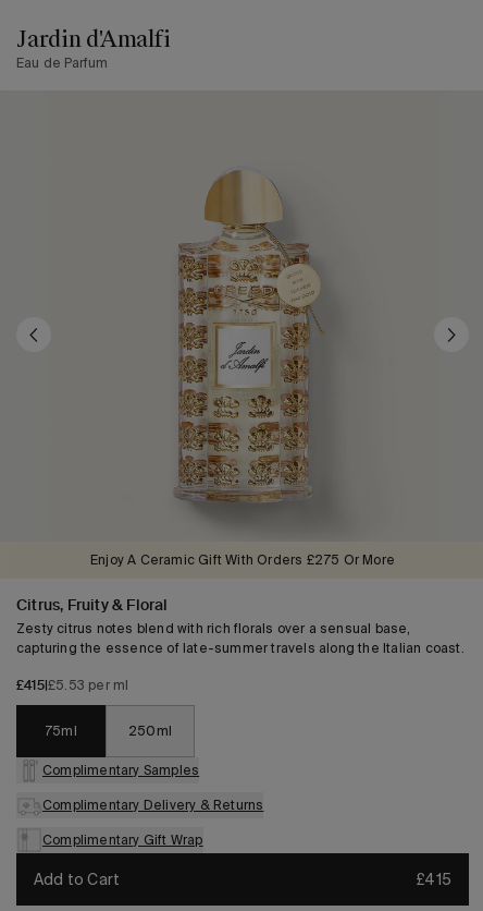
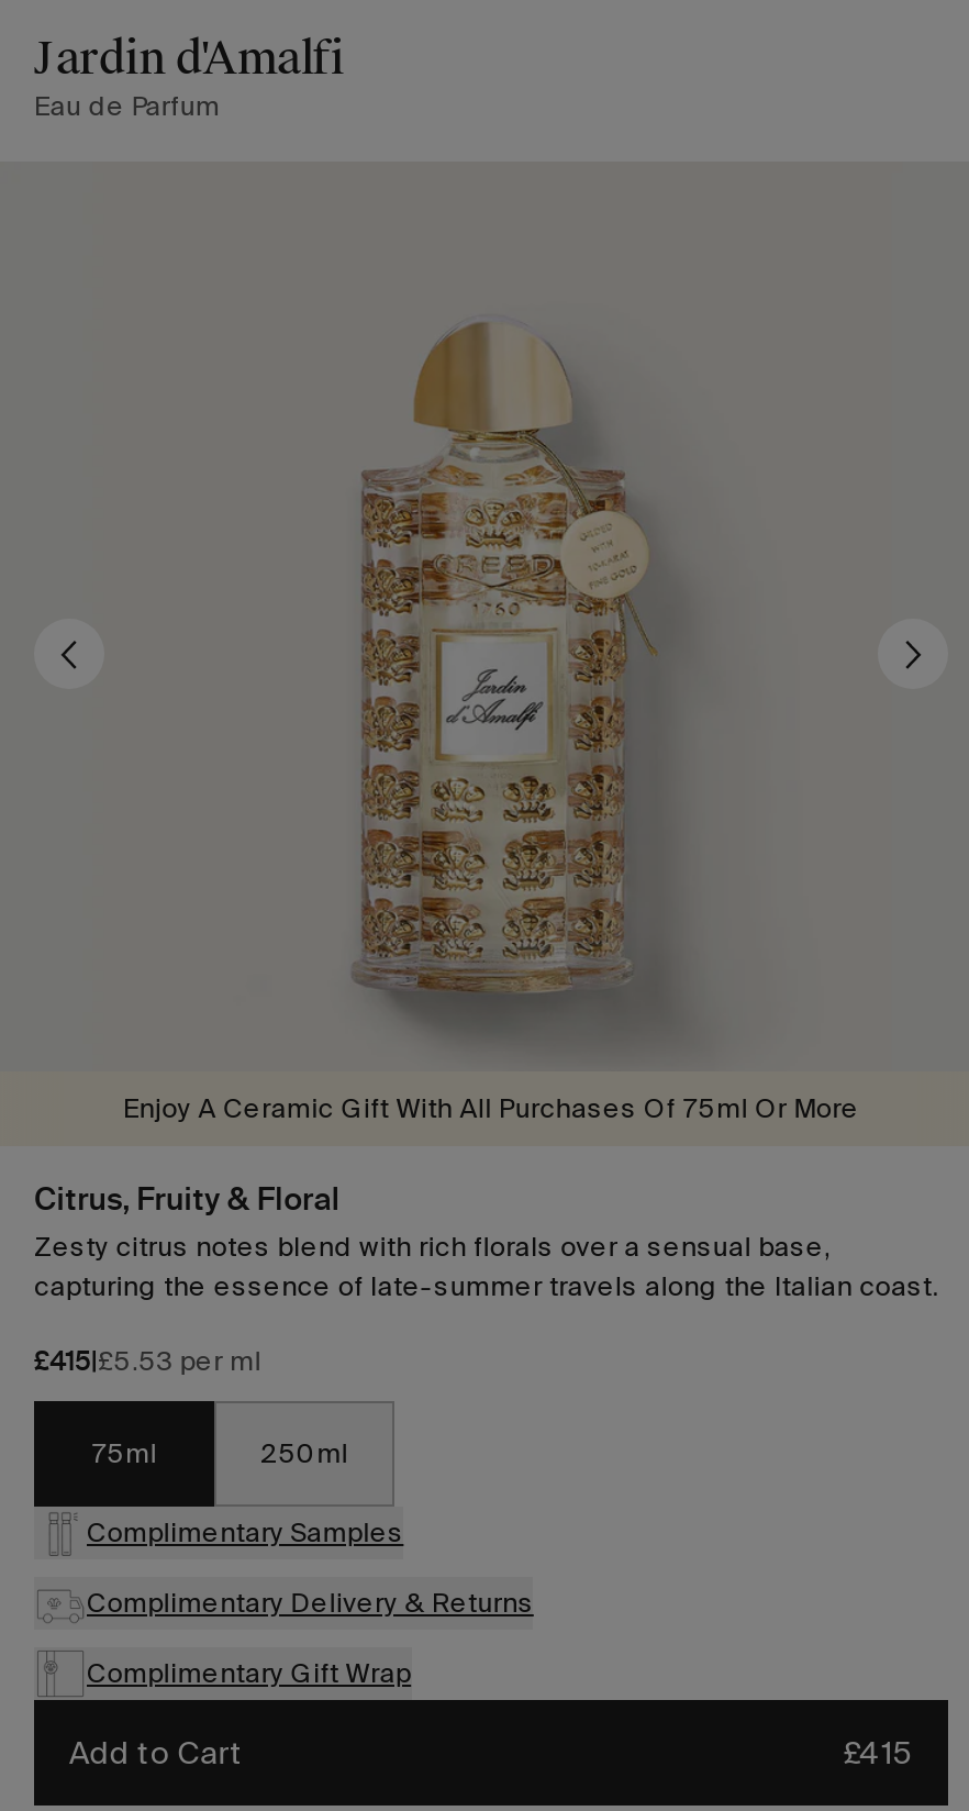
- Enjoy A Ceramic Gift With Orders £275 Or More
+ Enjoy A Ceramic Gift With All Purchases Of 75ml Or More
